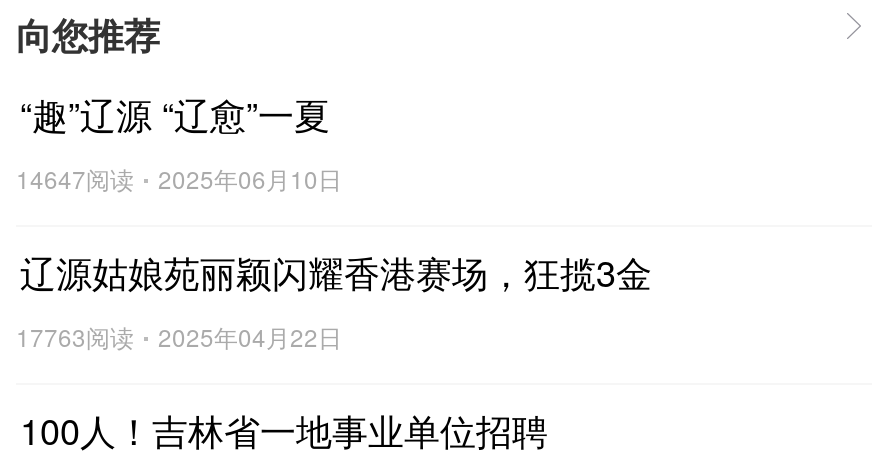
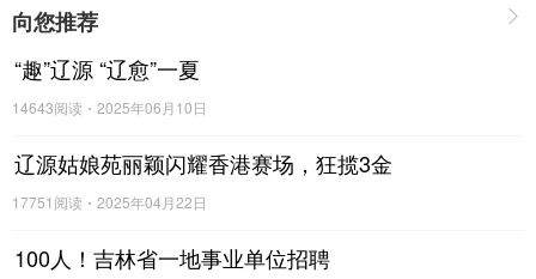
- 14647阅读 2025年06月10日
+ 14643阅读 2025年06月10日

- 17763阅读
+ 17751阅读
